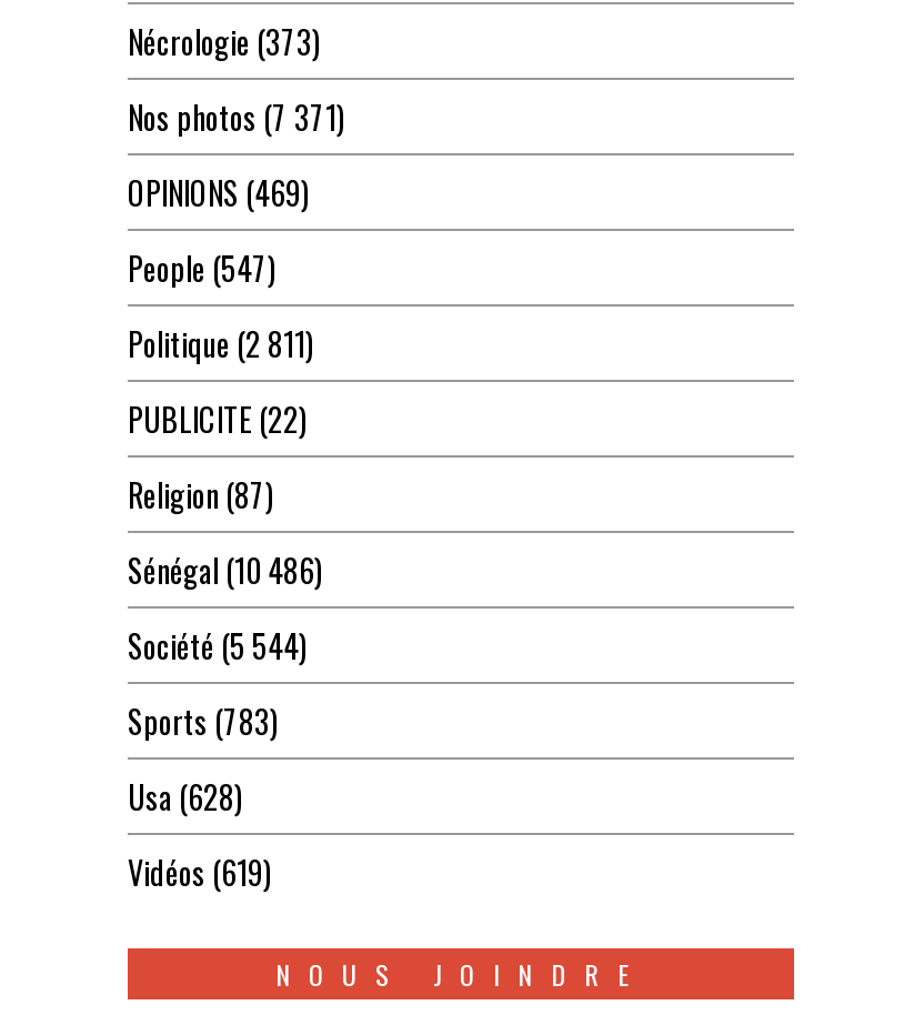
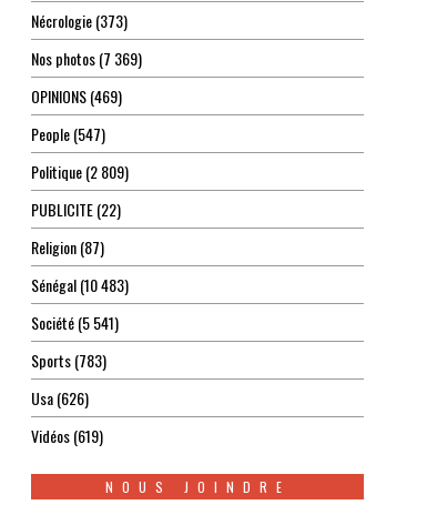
- Nos photos (7 371)
+ Nos photos (7 369)

- Politique (2 811)
+ Politique (2 809)

- Sénégal (10 486)
+ Sénégal (10 483)

- Société (5 544)
+ Société (5 541)

- Usa (628)
+ Usa (626)
